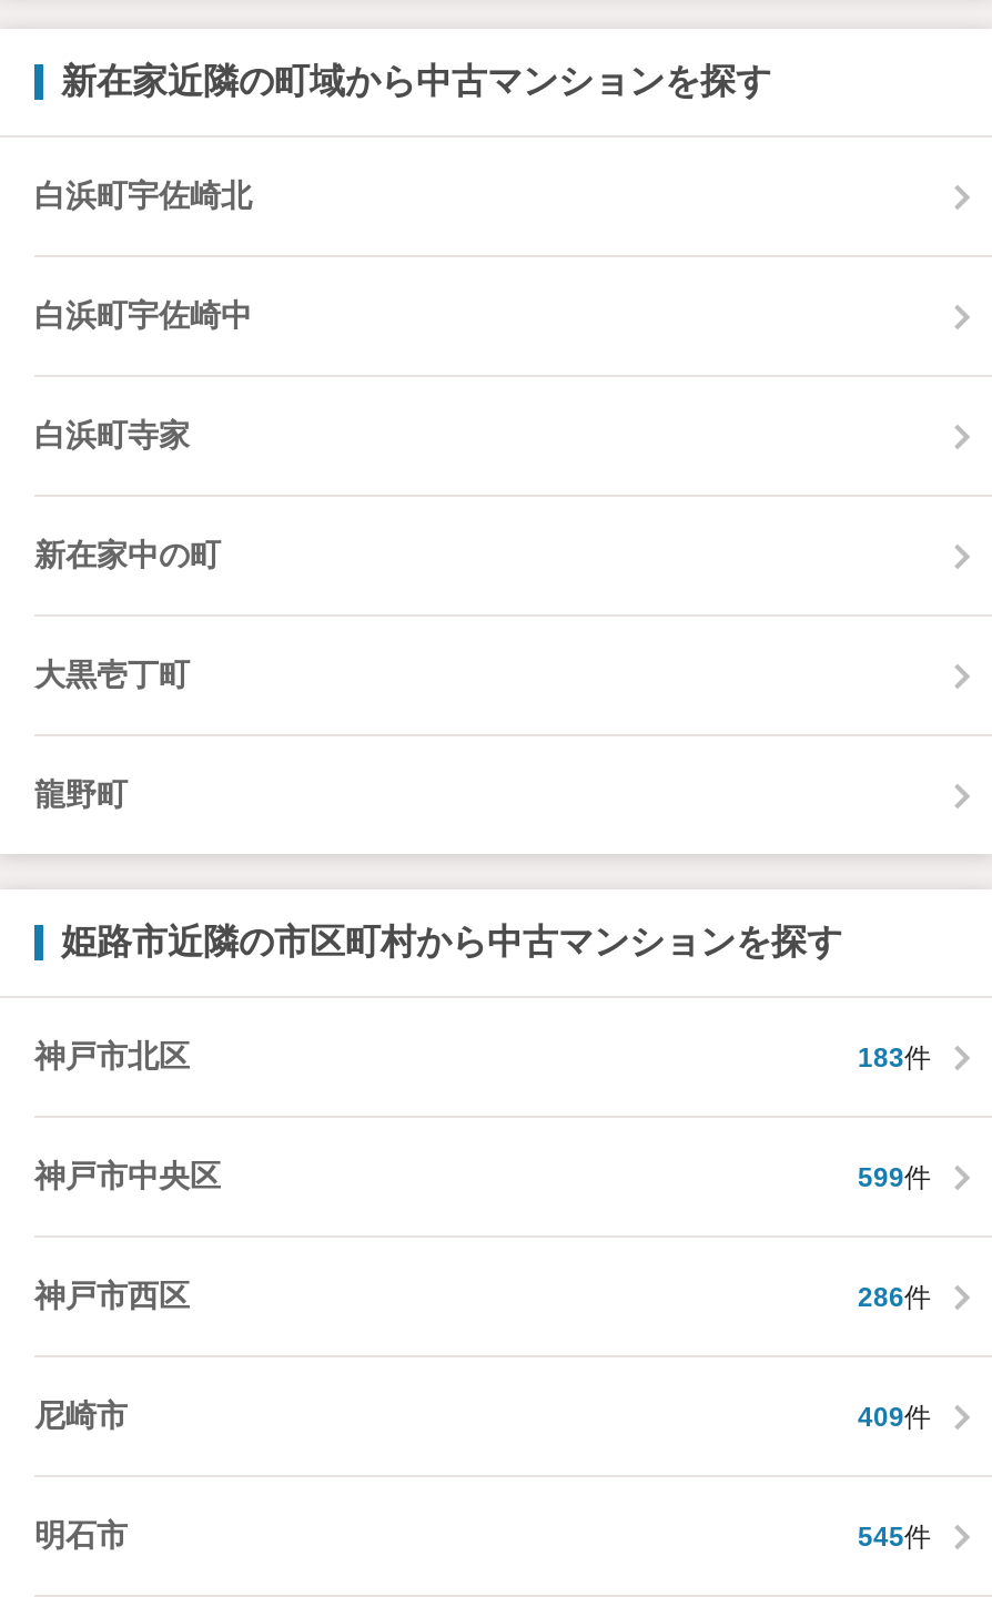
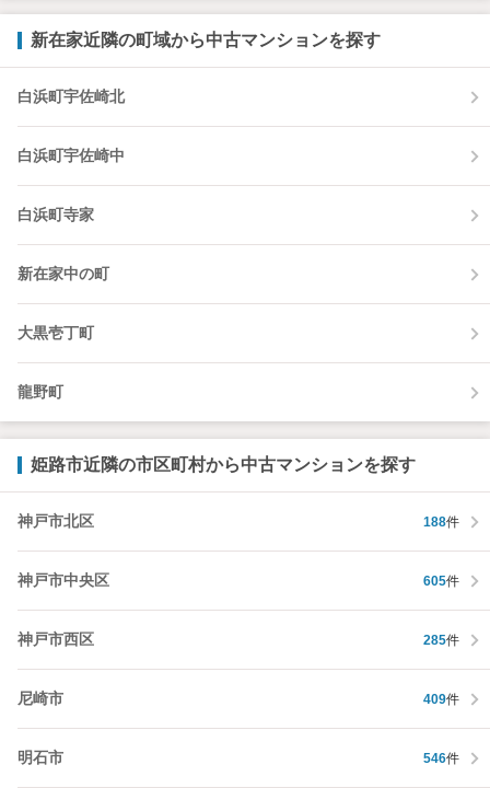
- 183件
+ 188件

- 599件
+ 605件

- 286件
+ 285件

- 545件
+ 546件
